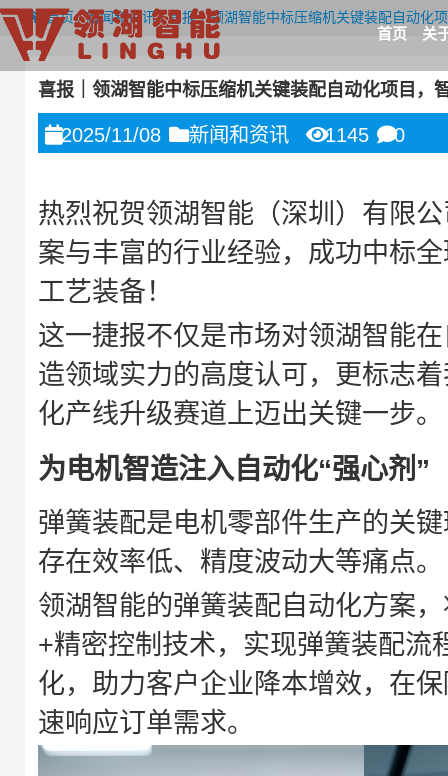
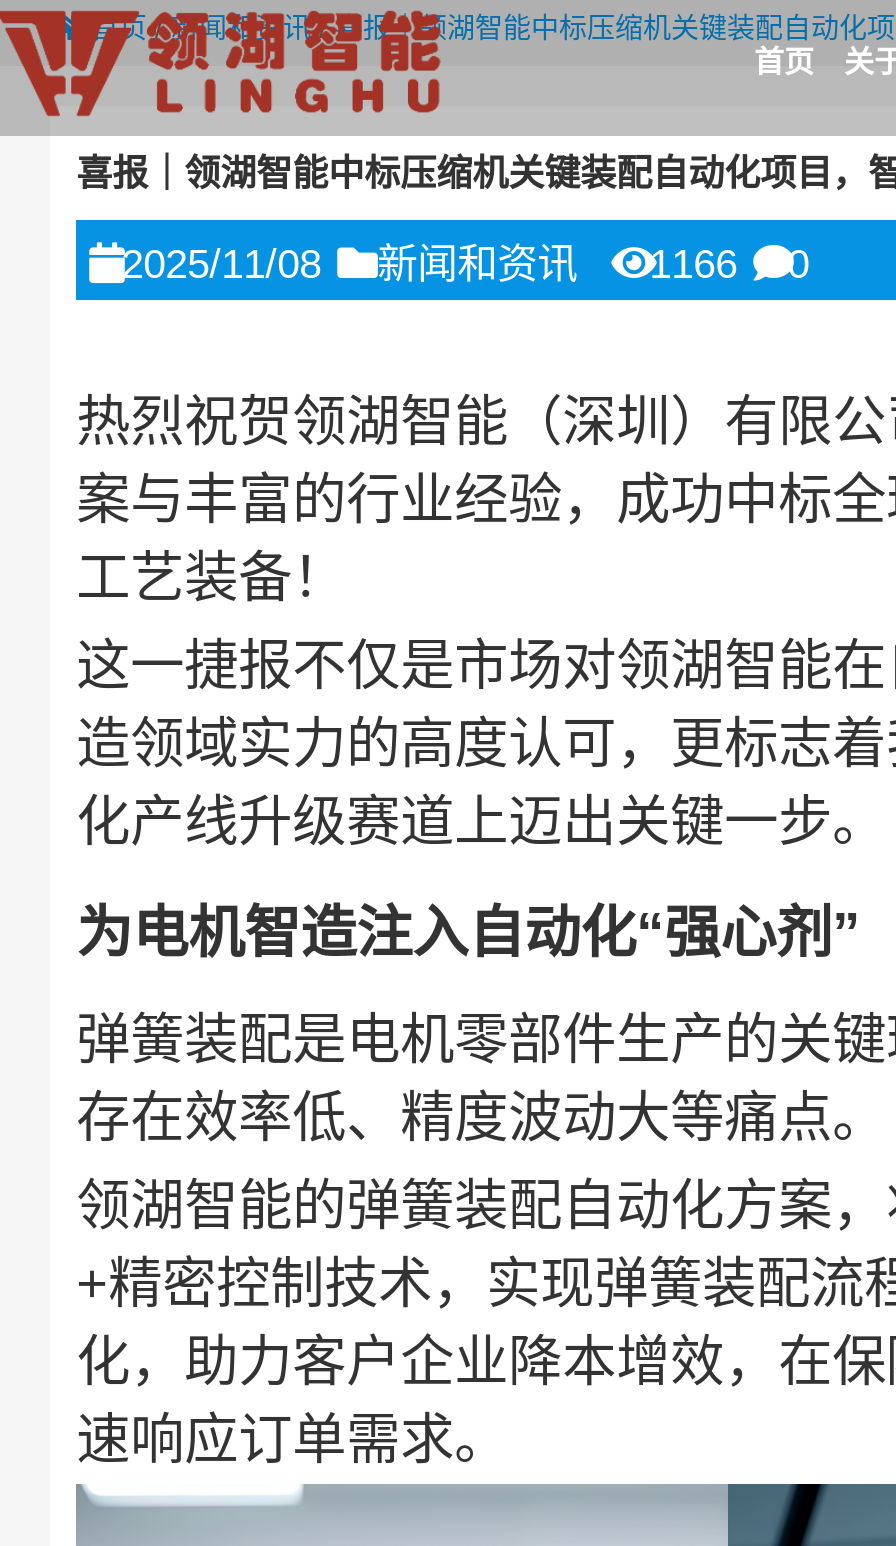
- 2025/11/08 新闻和资讯 1145 0
+ 2025/11/08 新闻和资讯 1166 0
